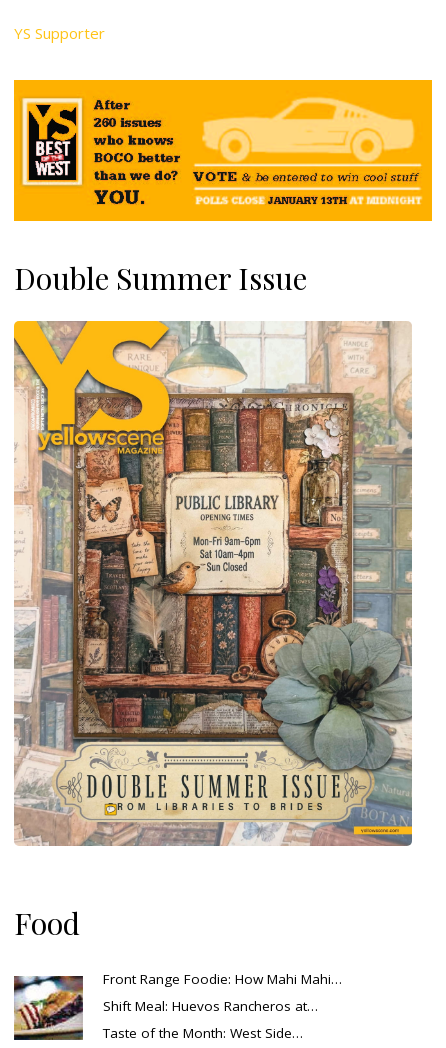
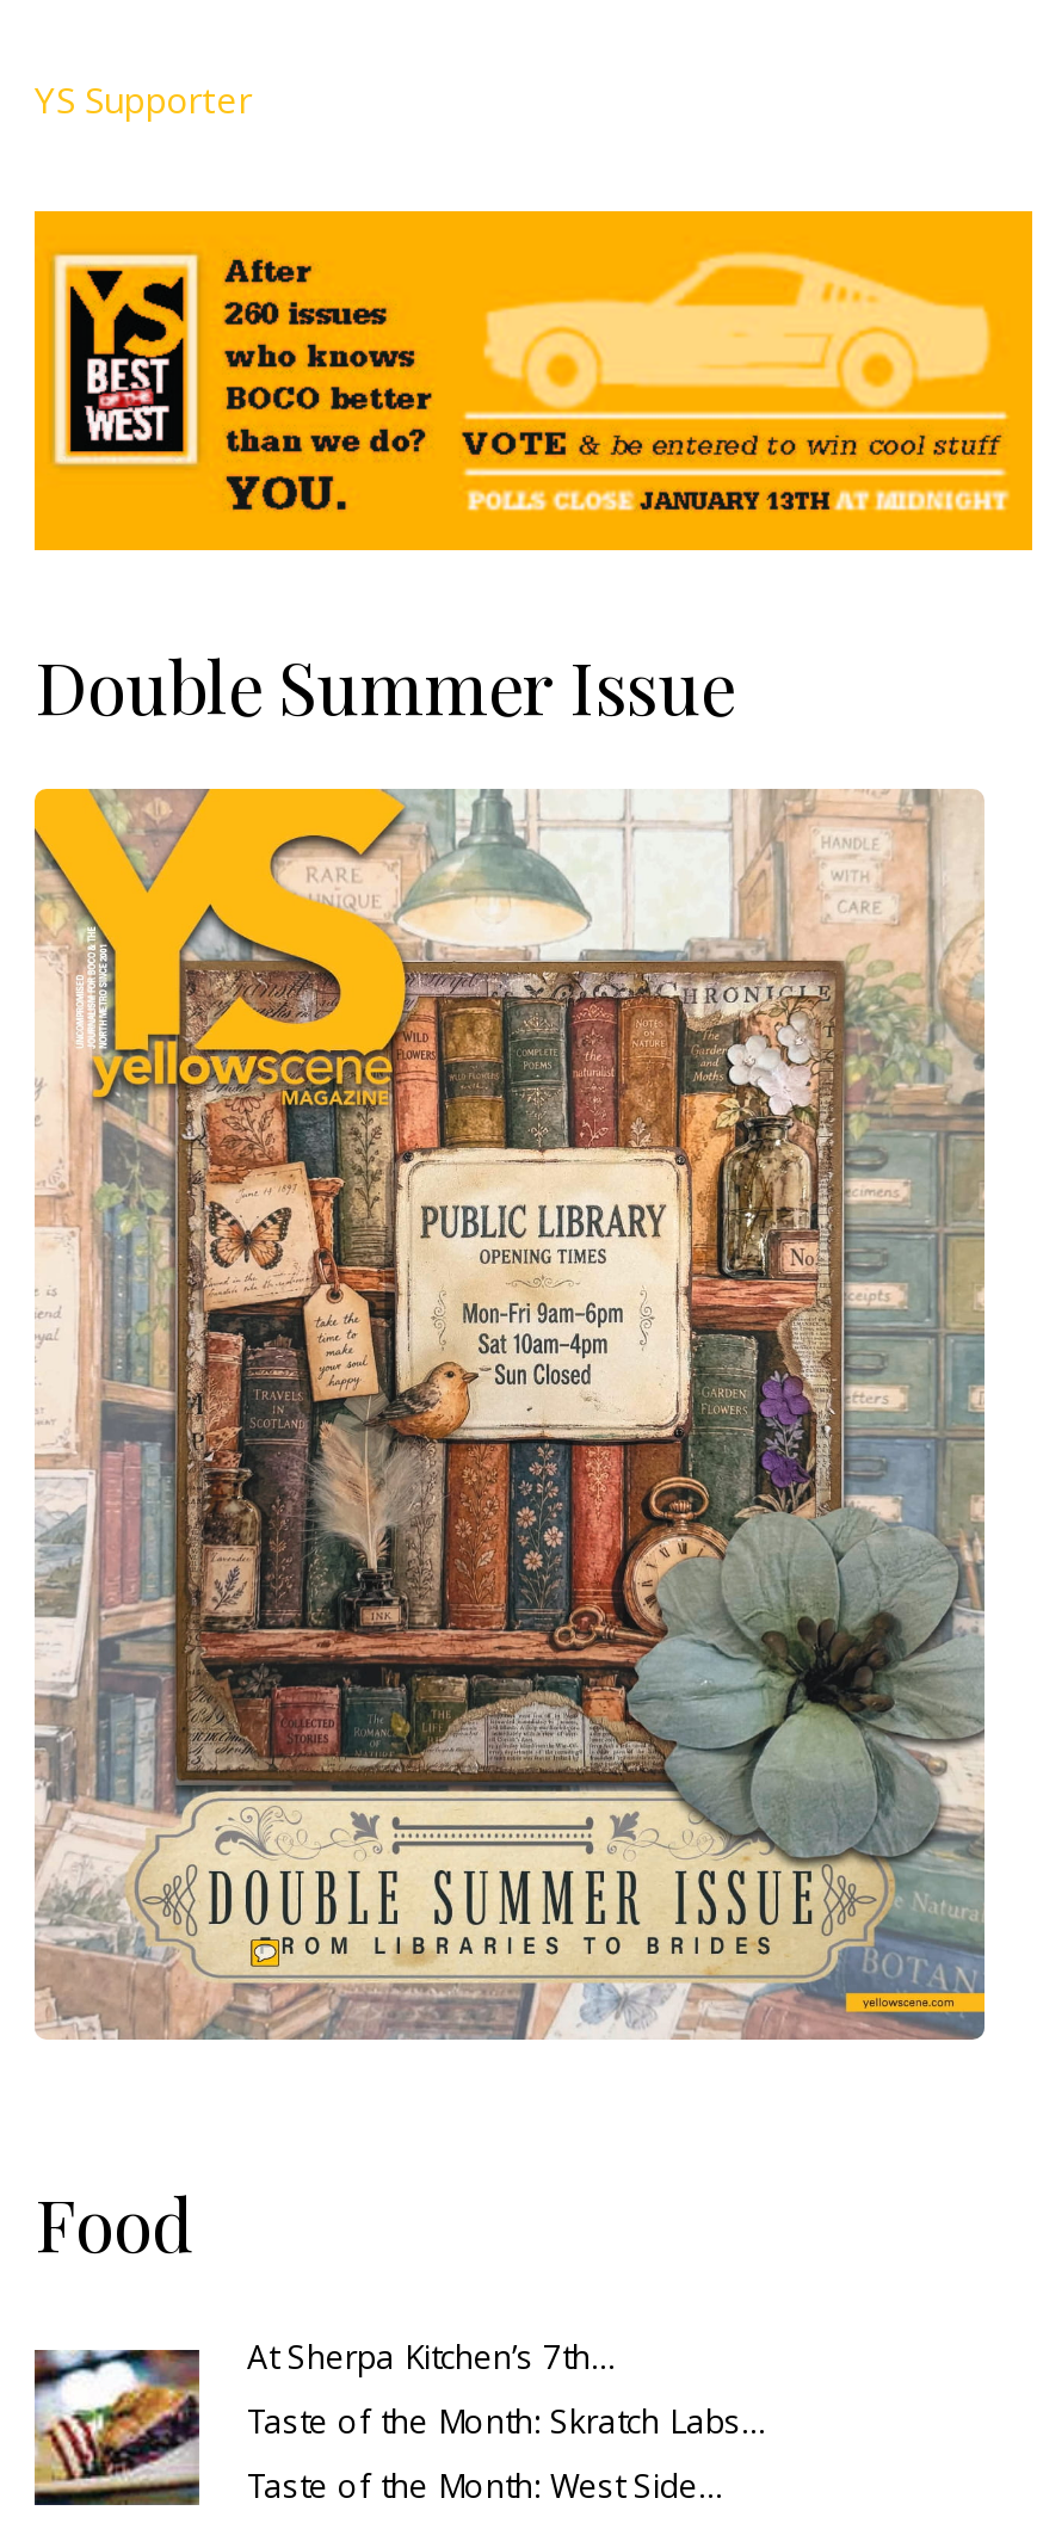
- Front Range Foodie: How Mahi Mahi…
+ At Sherpa Kitchen’s 7th…

- Shift Meal: Huevos Rancheros at…
+ Taste of the Month: Skratch Labs…
